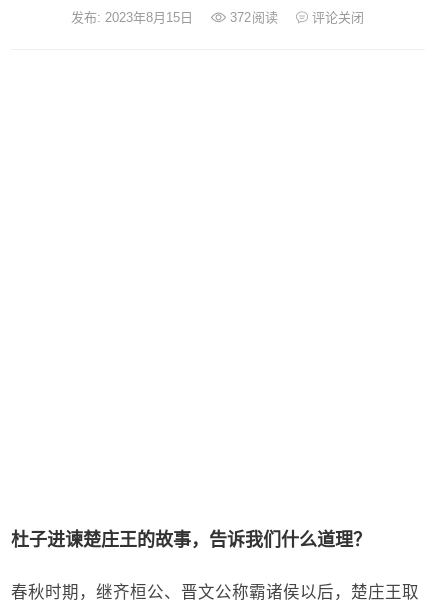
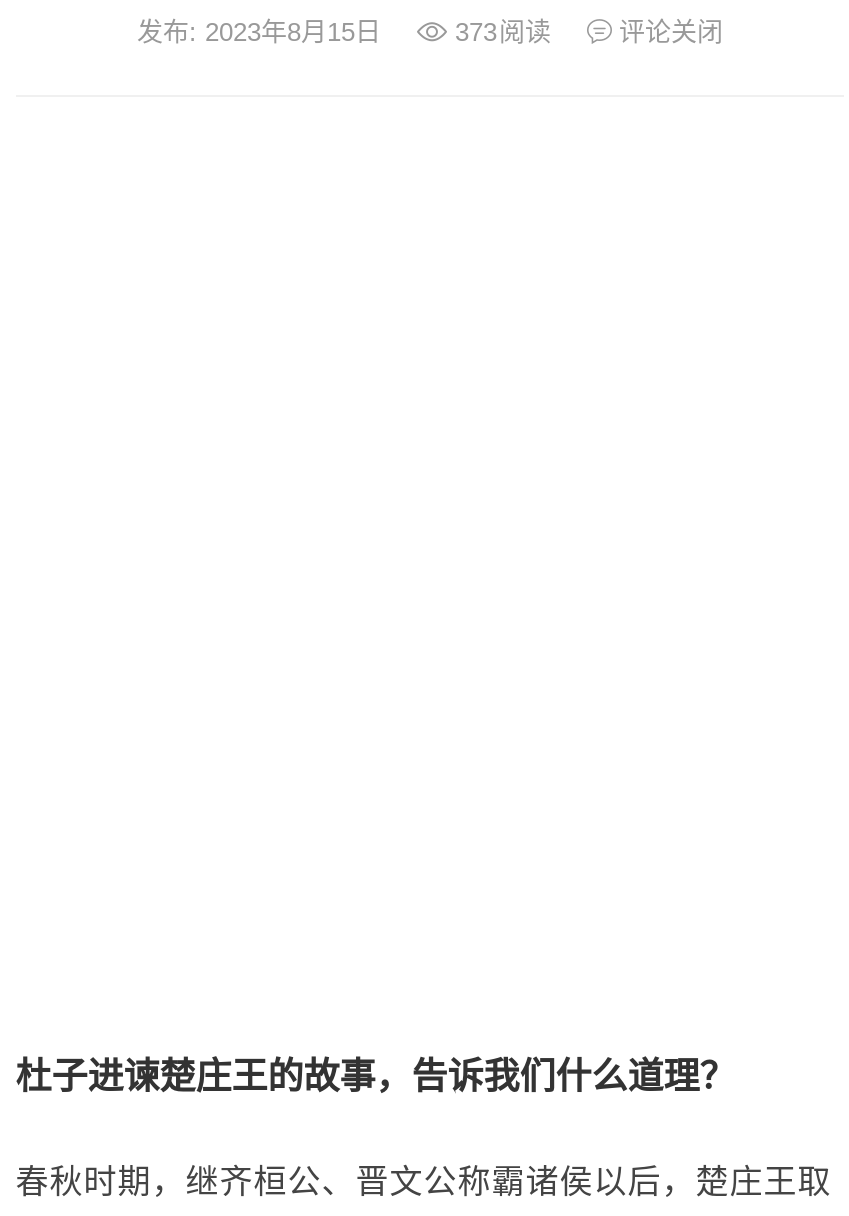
- 发布: 2023年8月15日 372阅读 评论关闭
+ 发布: 2023年8月15日 373阅读 评论关闭
